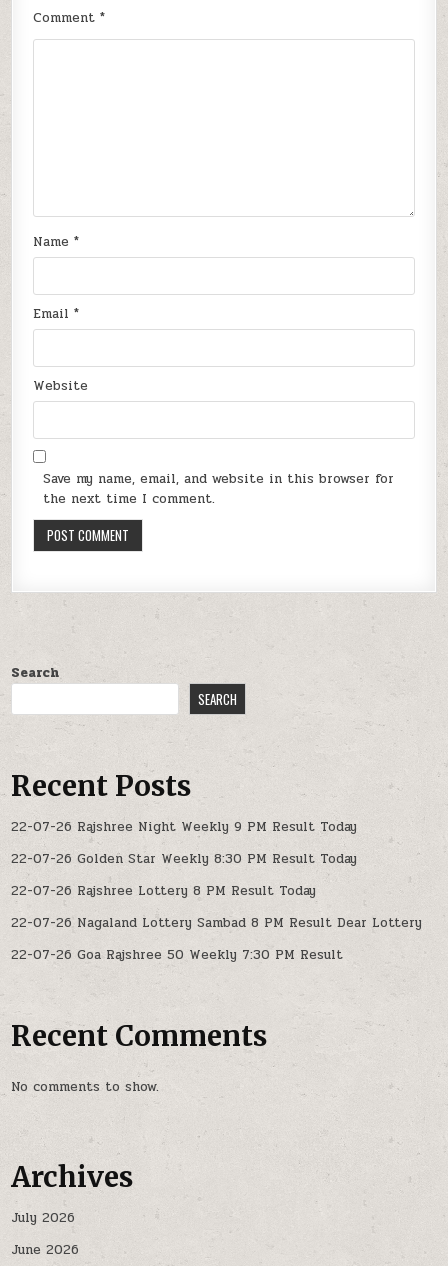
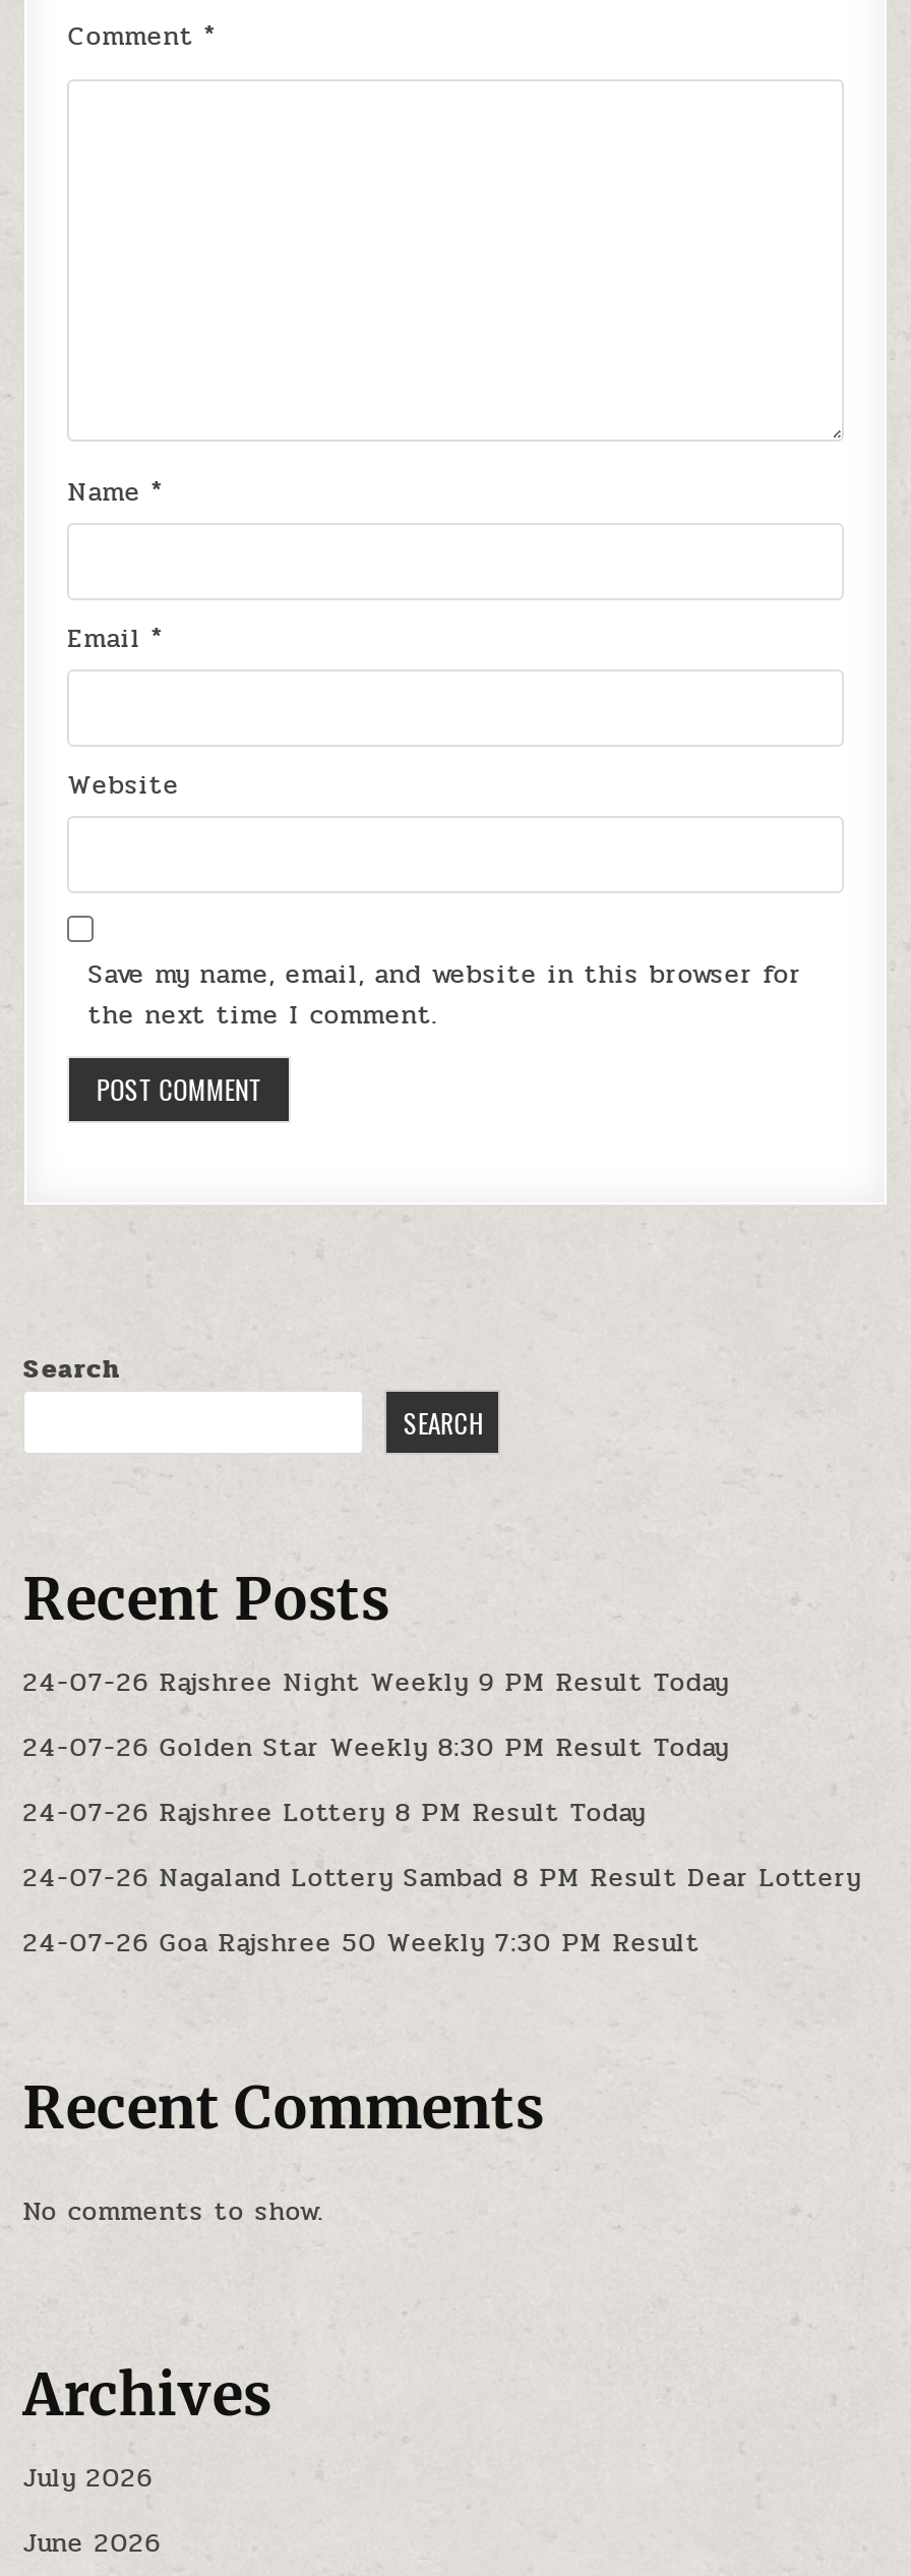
- 22-07-26 Rajshree Night Weekly 9 PM Result Today
+ 24-07-26 Rajshree Night Weekly 9 PM Result Today

- 22-07-26 Golden Star Weekly 8:30 PM Result Today
+ 24-07-26 Golden Star Weekly 8:30 PM Result Today

- 22-07-26 Rajshree Lottery 8 PM Result Today
+ 24-07-26 Rajshree Lottery 8 PM Result Today

- 22-07-26 Nagaland Lottery Sambad 8 PM Result Dear Lottery
+ 24-07-26 Nagaland Lottery Sambad 8 PM Result Dear Lottery

- 22-07-26 Goa Rajshree 50 Weekly 7:30 PM Result
+ 24-07-26 Goa Rajshree 50 Weekly 7:30 PM Result
